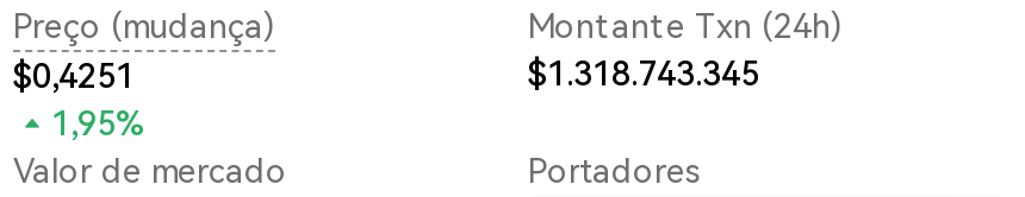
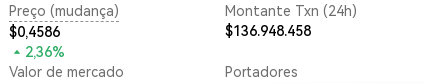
- $0,4251
+ $0,4586

- $1.318.743.345
+ $136.948.458

- 1,95%
+ 2,36%
